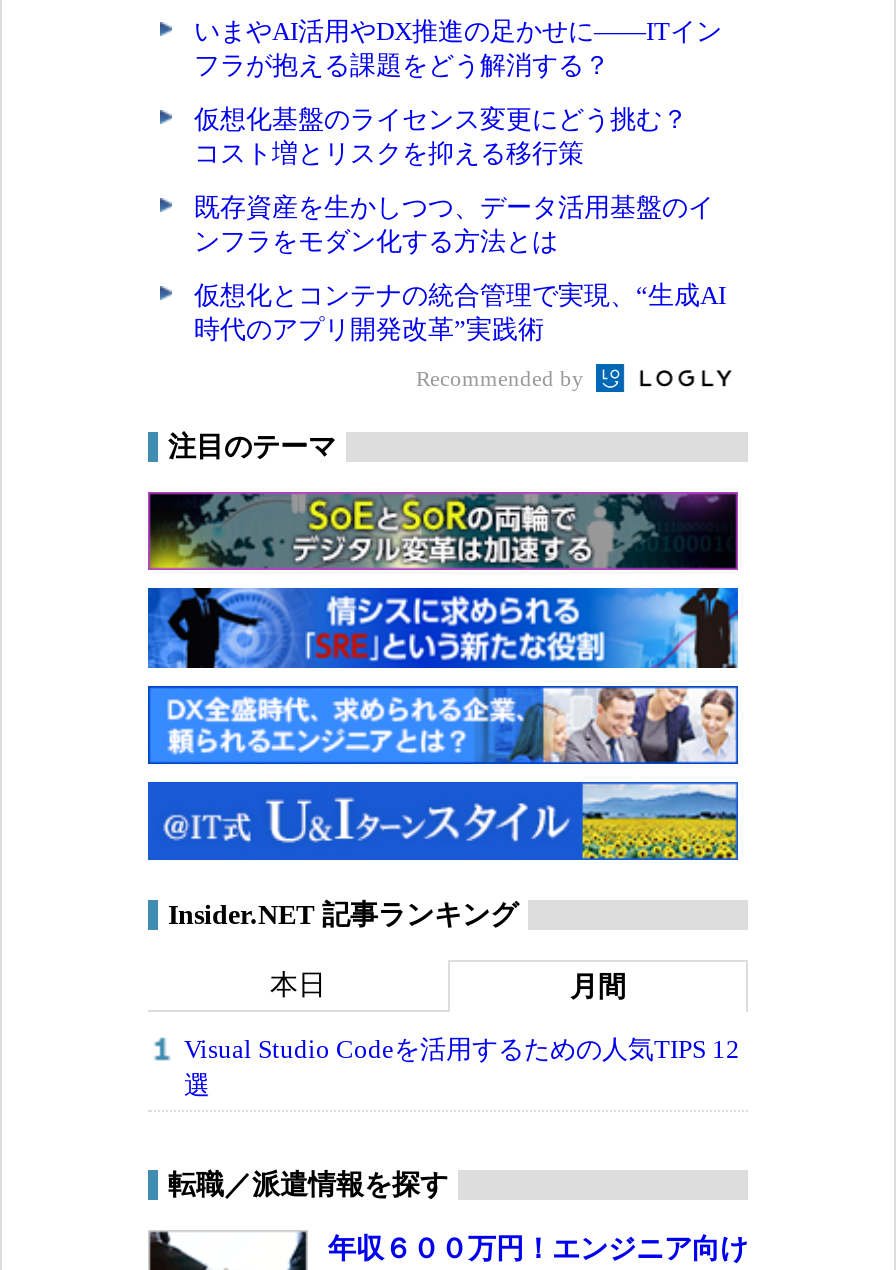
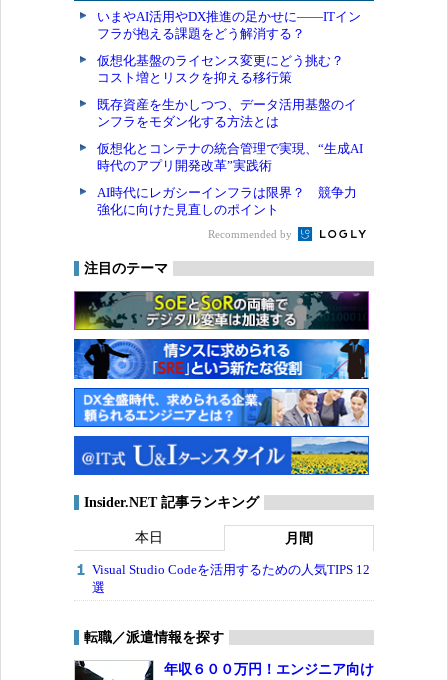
+ AI時代にレガシーインフラは限界？ 競争力
+ 強化に向けた見直しのポイント
